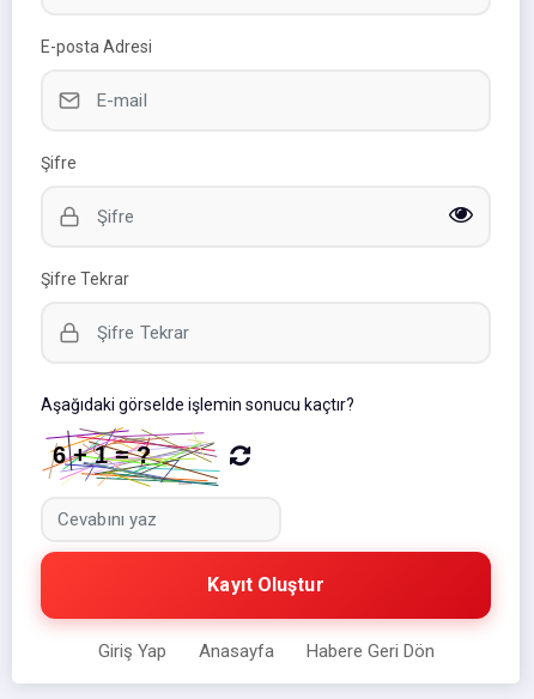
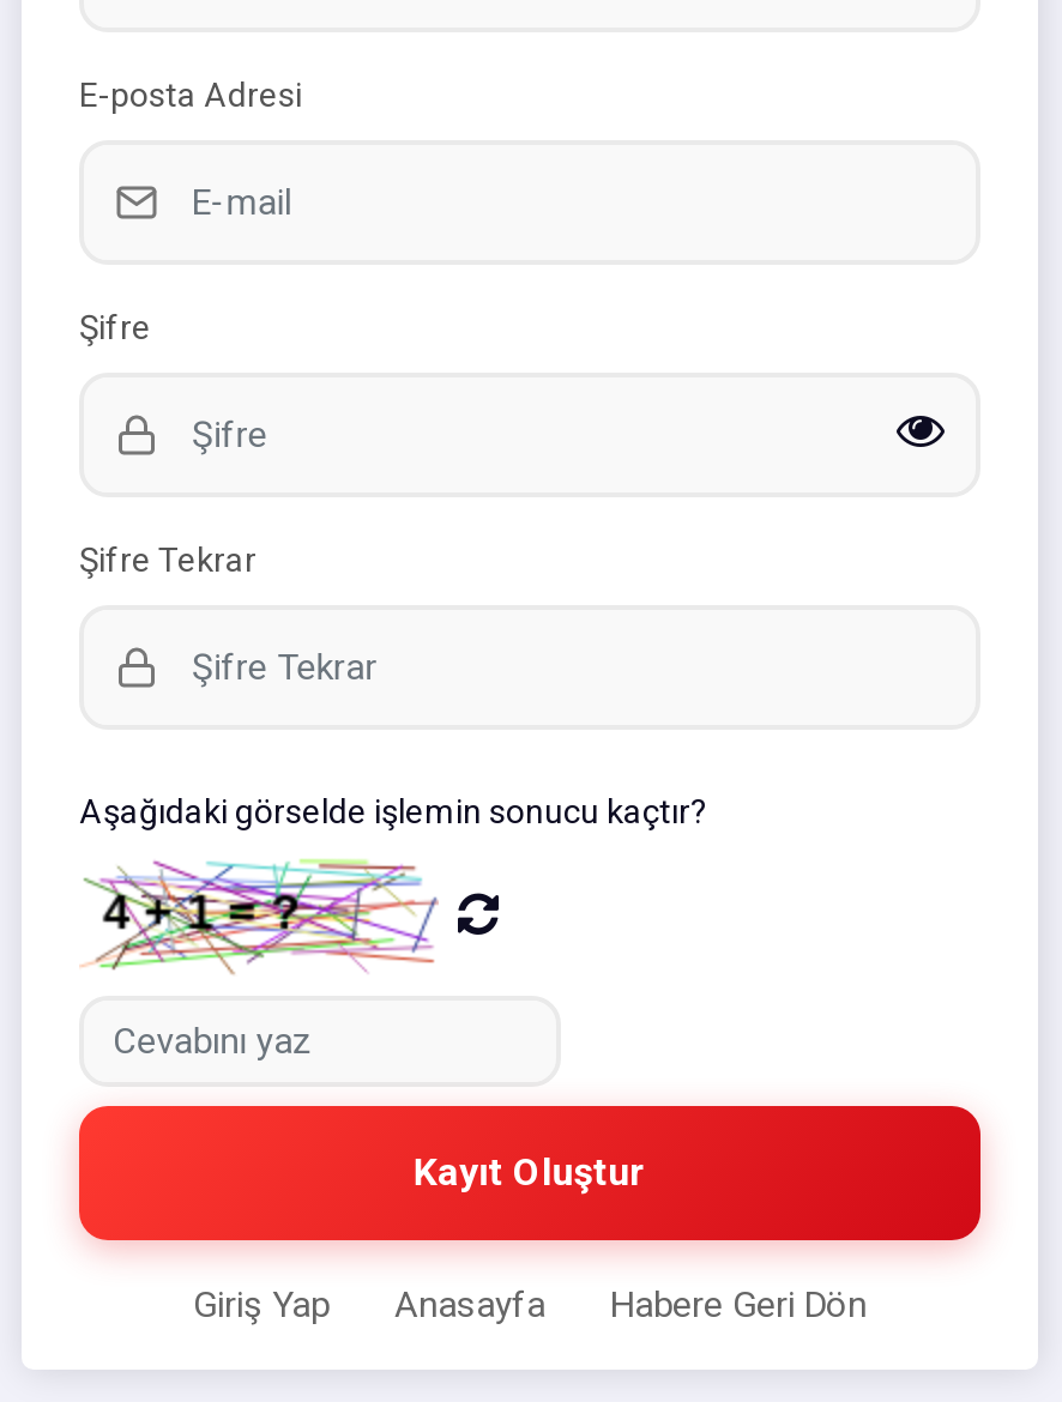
- [image]
+ [image]
